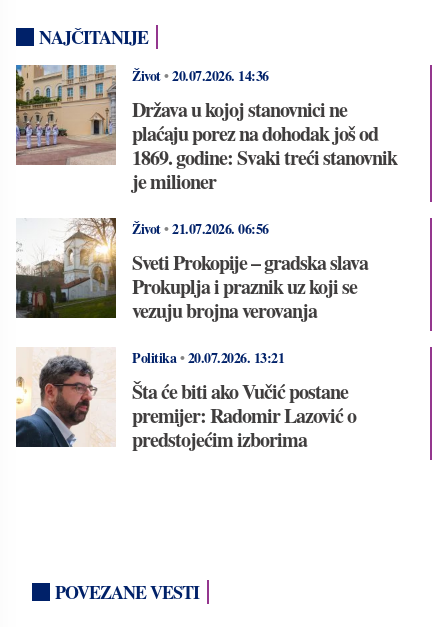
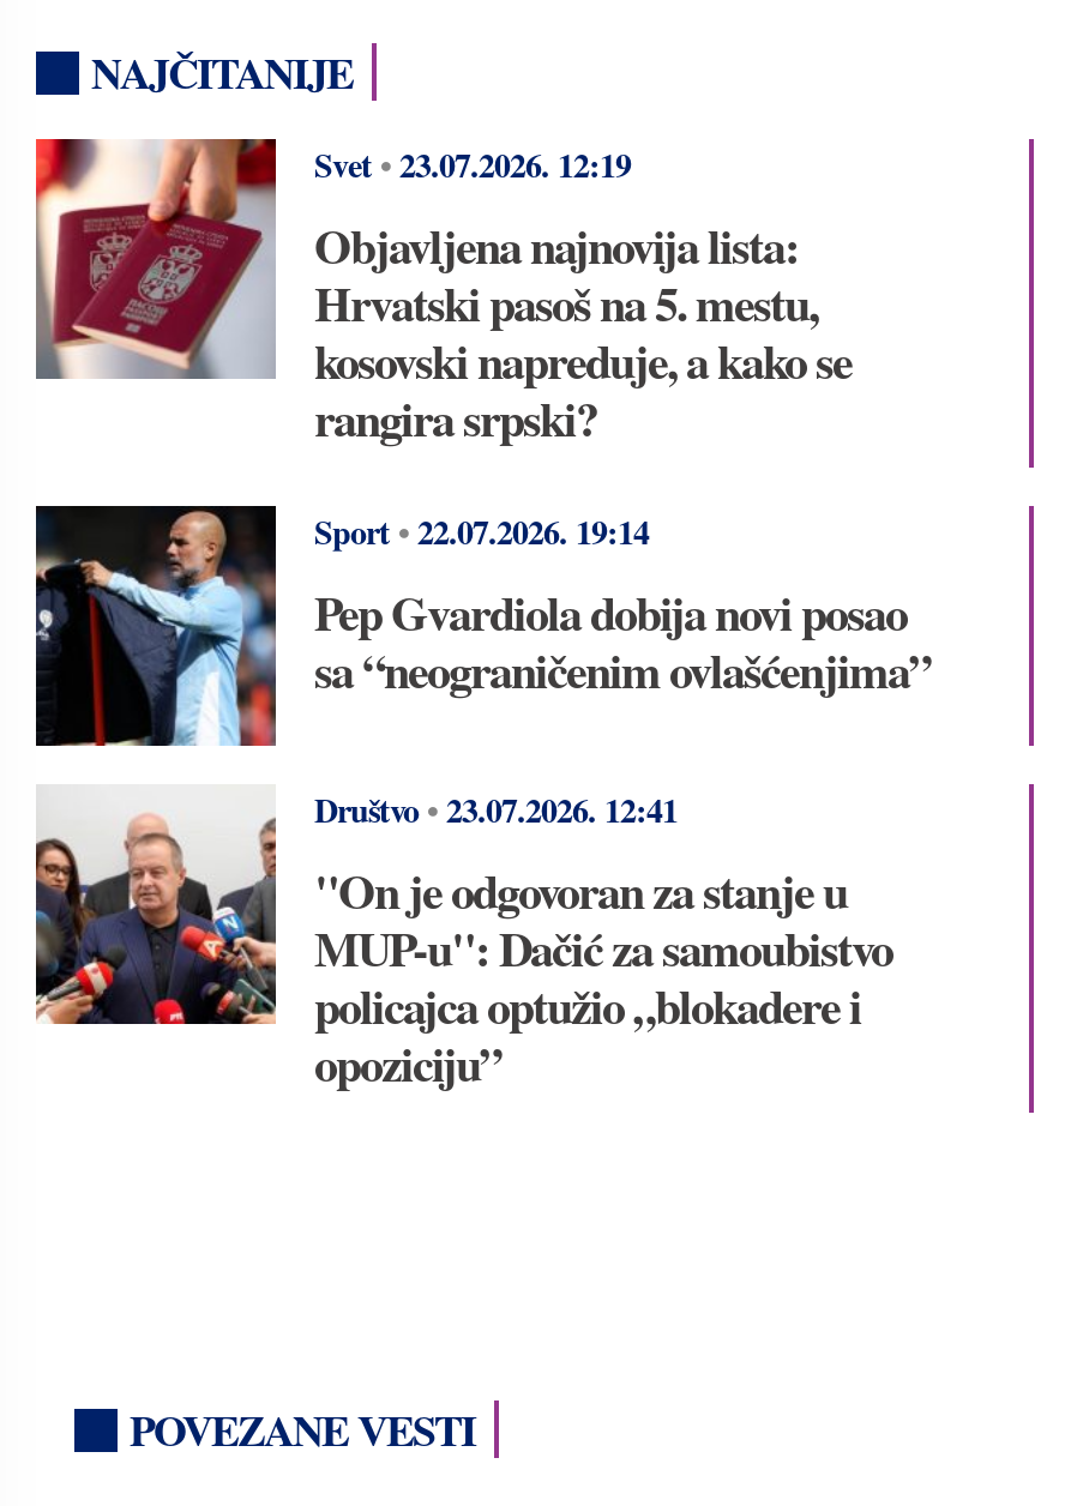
- [image]
- Život •20.07.2026. 14:36
- Država u kojoj stanovnici ne
- plaćaju porez na dohodak još od
- 1869. godine: Svaki treći stanovnik
- je milioner
+ [image]
+ Svet •23.07.2026. 12:19
+ Objavljena najnovija lista:
+ Hrvatski pasoš na 5. mestu,
+ kosovski napreduje, a kako se
+ rangira srpski?

- [image]
- Život • 21.07.2026. 06:56
- Sveti Prokopije – gradska slava
- Prokuplja i praznik uz koji se
- vezuju brojna verovanja
+ [image]
+ Sport •22.07.2026. 19:14
+ Pep Gvardiola dobija novi posao
+ sa “neograničenim ovlašćenjima”

- [image]
- Politika • 20.07.2026. 13:21
- Šta će biti ako Vučić postane
- premijer: Radomir Lazović o
- predstojećim izborima
+ [image]
+ Društvo •23.07.2026. 12:41
+ "On je odgovoran za stanje u
+ MUP-u": Dačić za samoubistvo
+ policajca optužio „blokadere i
+ opoziciju”
